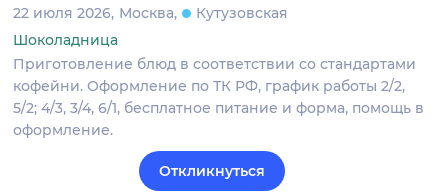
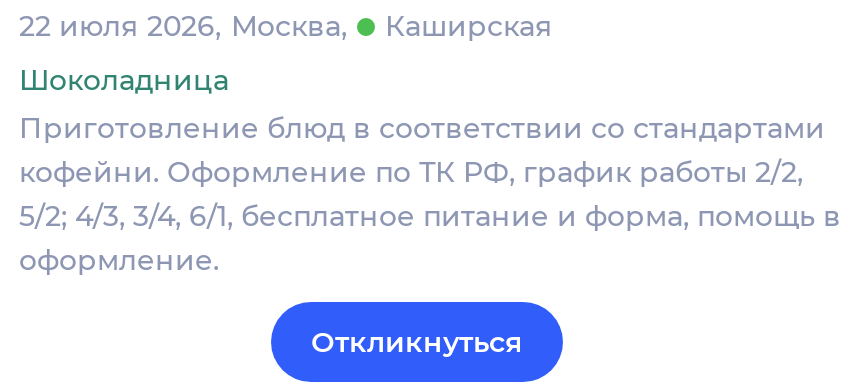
- Кутузовская
+ Каширская
